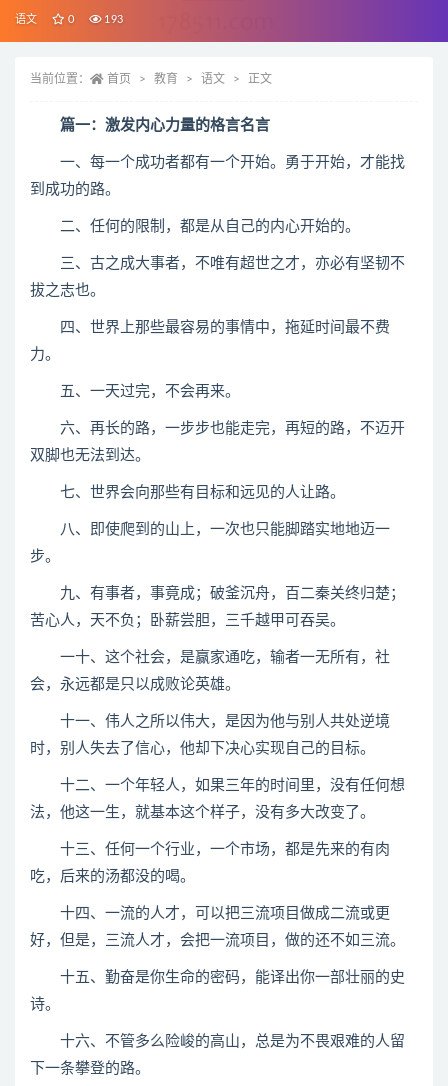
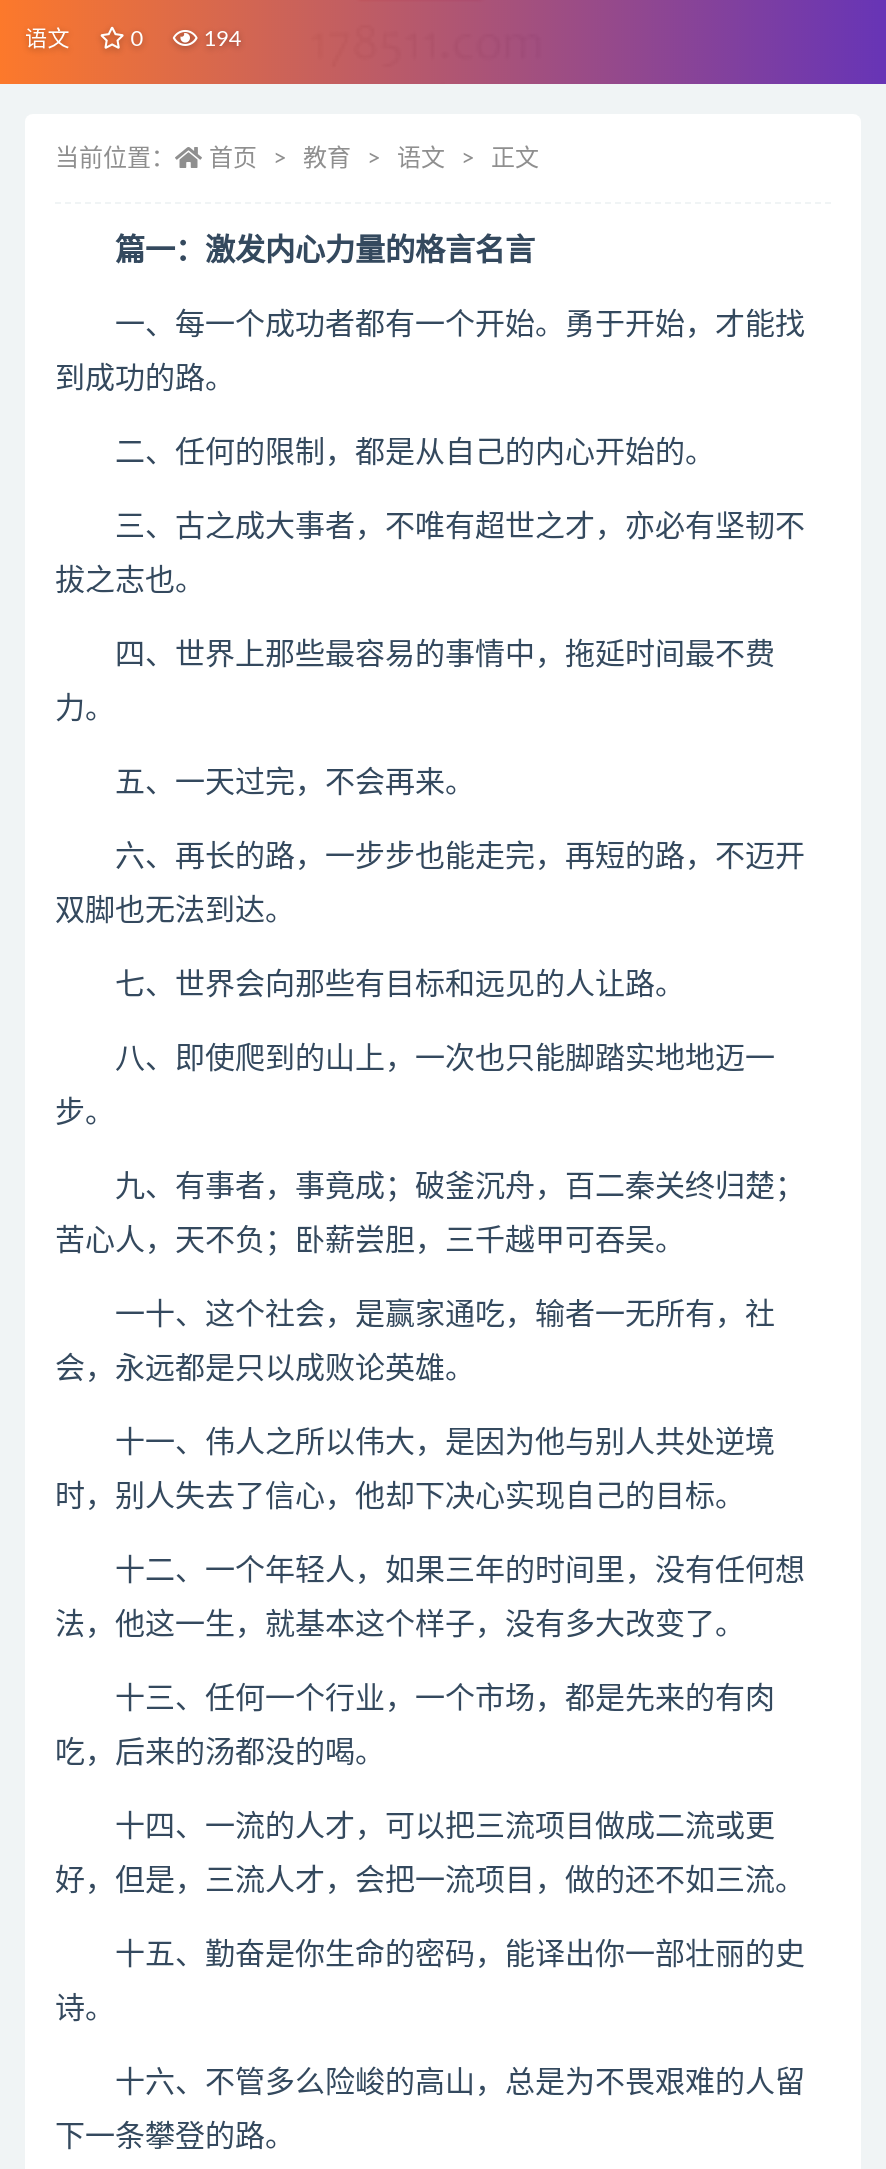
- 193
+ 194
